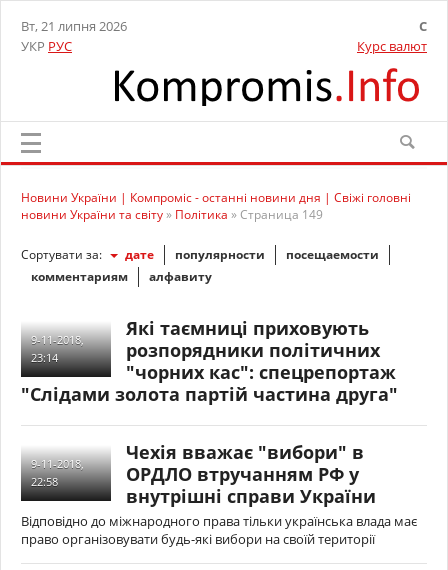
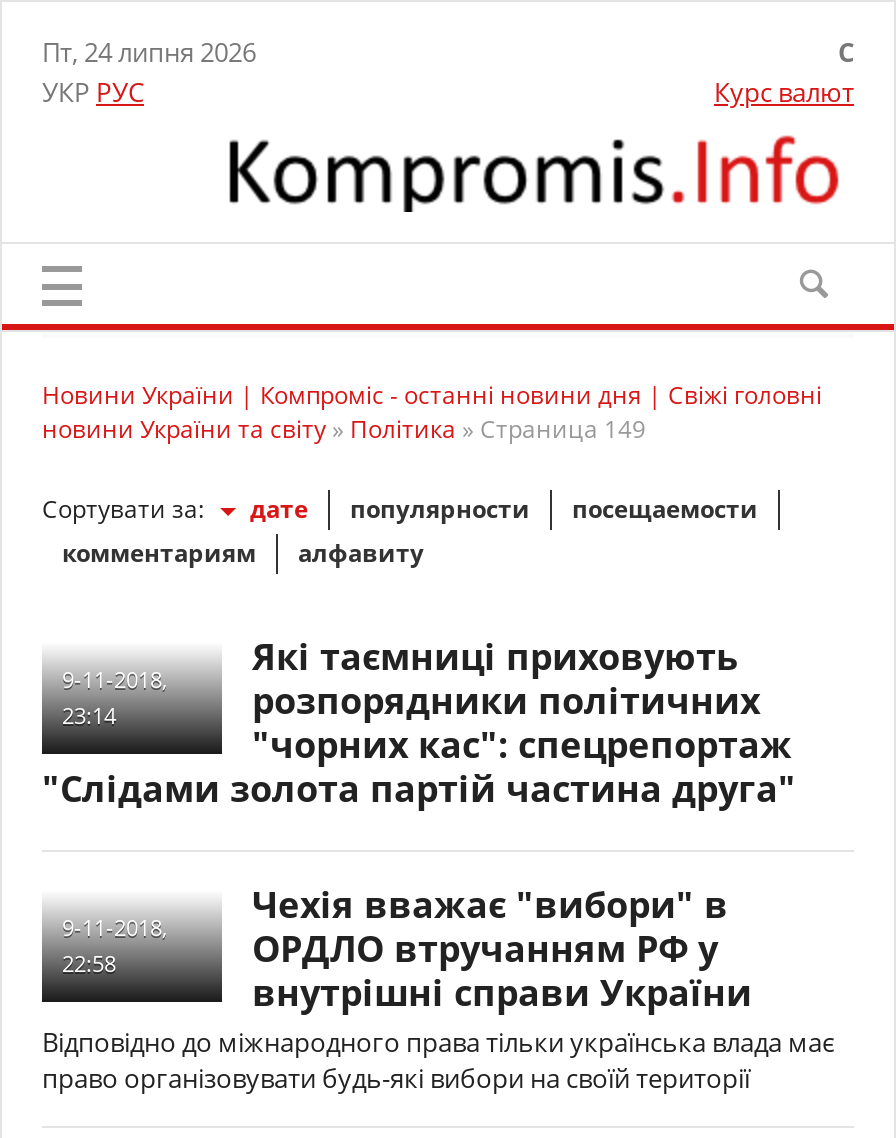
- Вт, 21 липня 2026
+ Пт, 24 липня 2026
